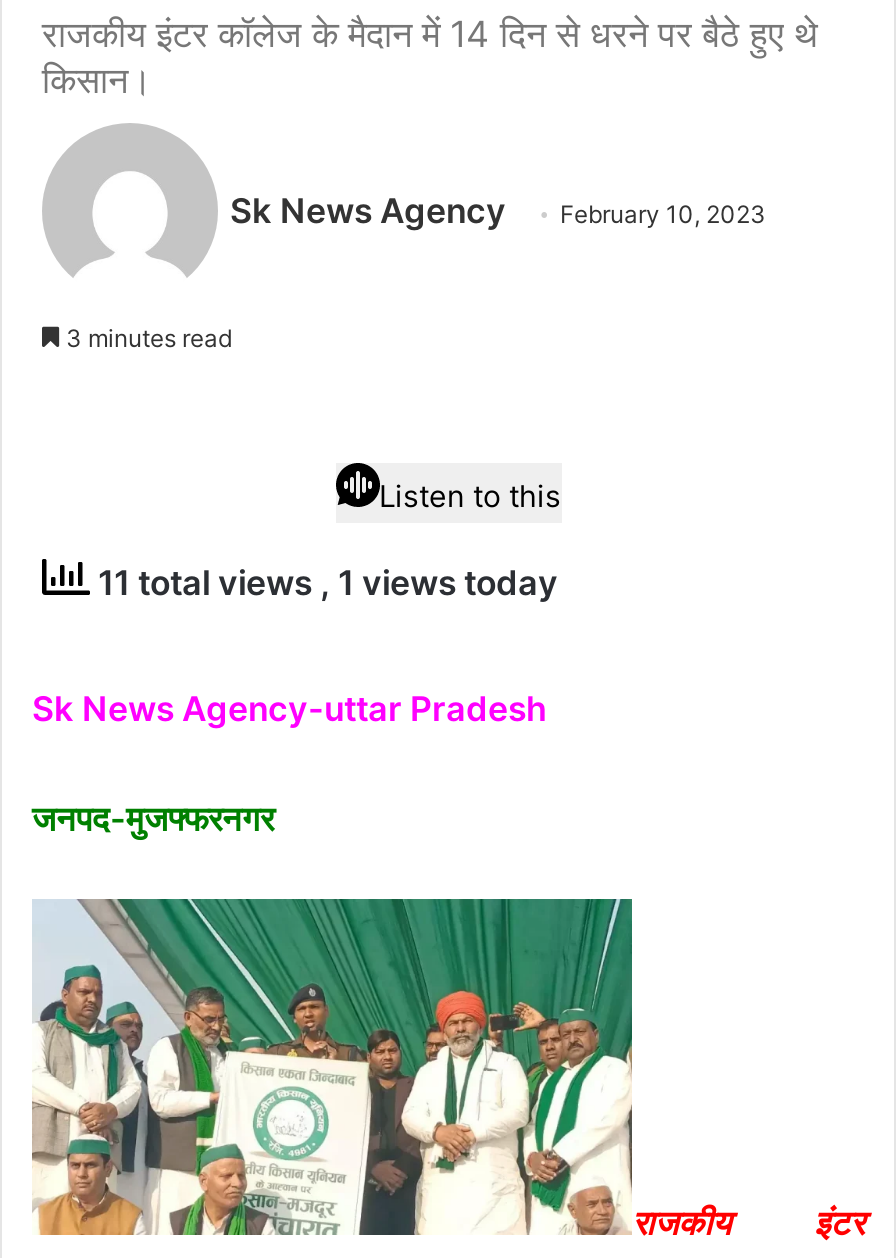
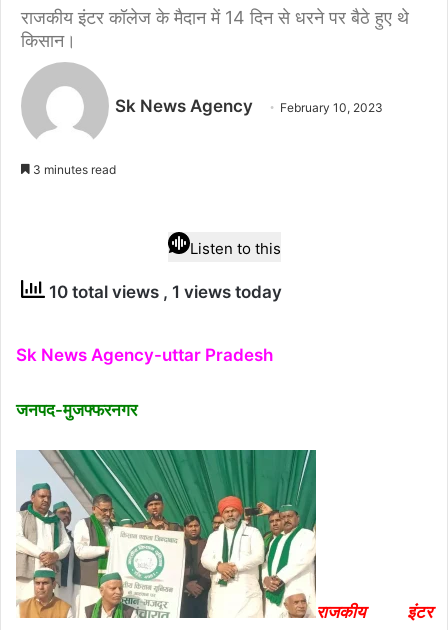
- 11 total views, 1 views today
+ 10 total views, 1 views today
